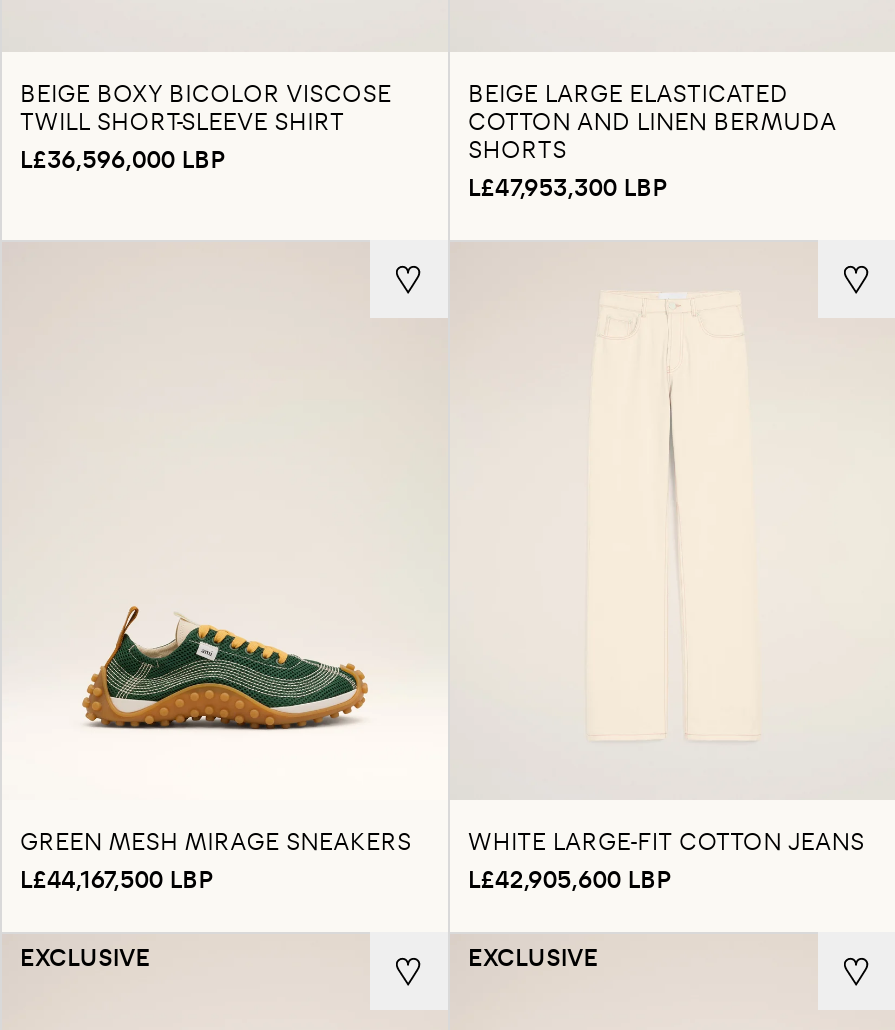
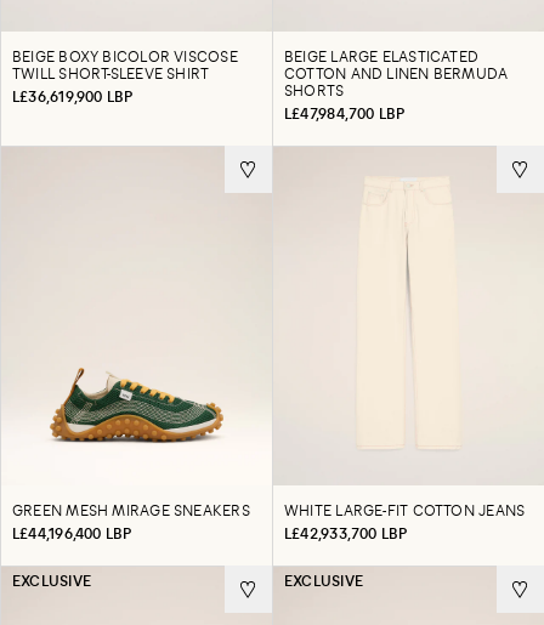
- L£36,596,000 LBP
+ L£36,619,900 LBP

- L£47,953,300 LBP
+ L£47,984,700 LBP

- L£44,167,500 LBP
+ L£44,196,400 LBP

- L£42,905,600 LBP
+ L£42,933,700 LBP
